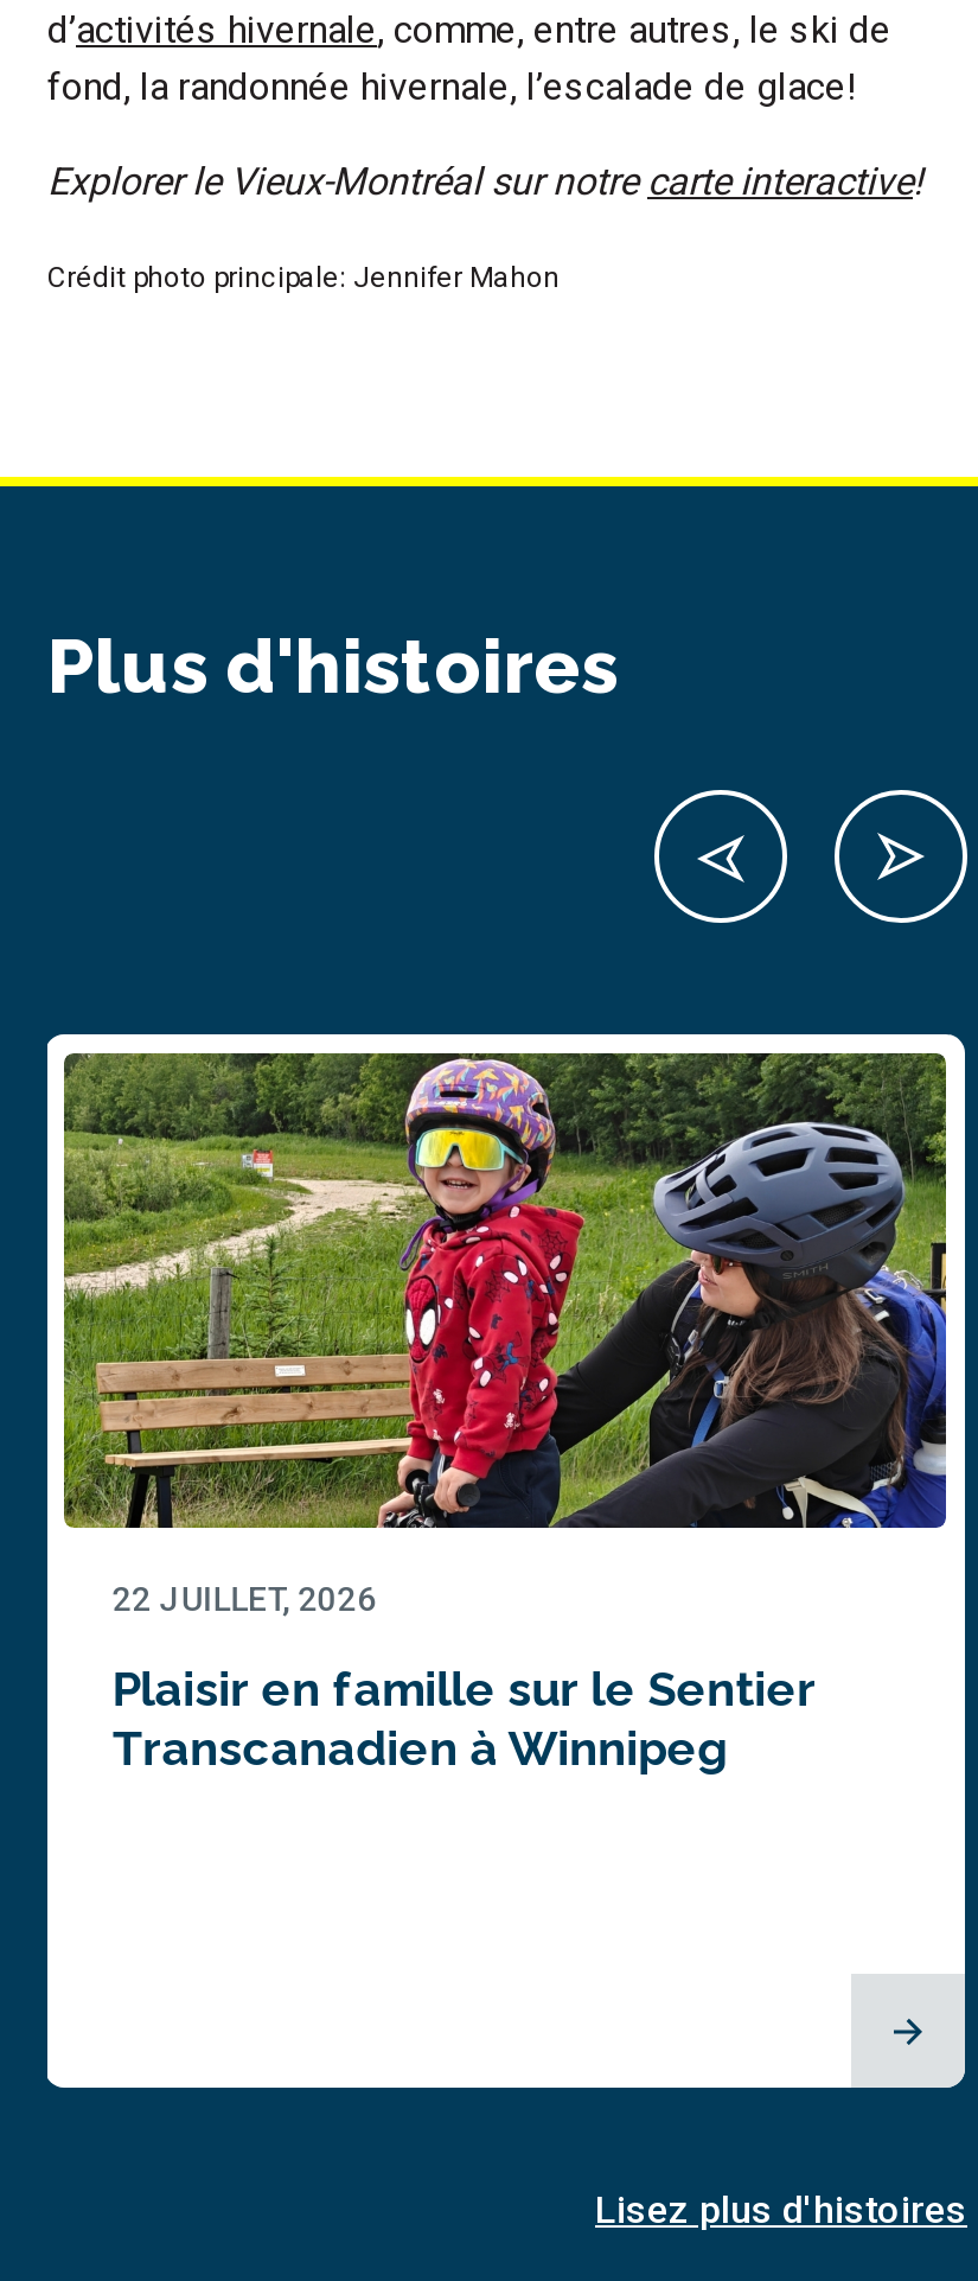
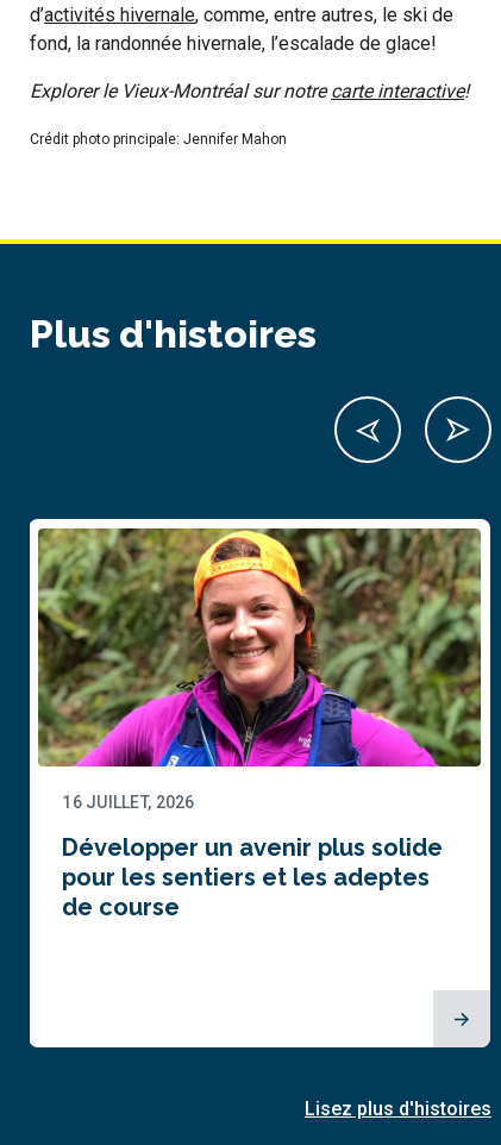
- [image]
- 22 JUILLET, 2026
+ [image]
+ 16 JUILLET, 2026

- Plaisir en famille sur le Sentier
- Transcanadien à Winnipeg
+ Développer un avenir plus solide
+ pour les sentiers et les adeptes
+ de course
